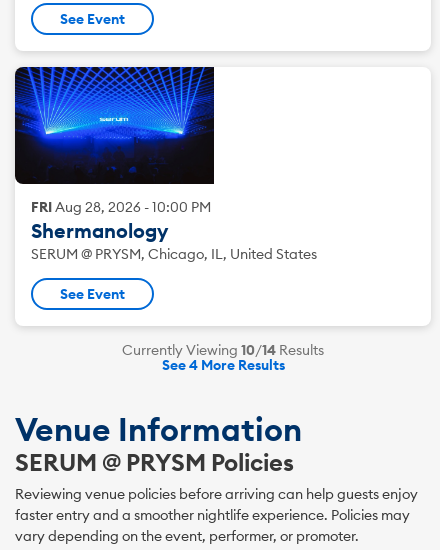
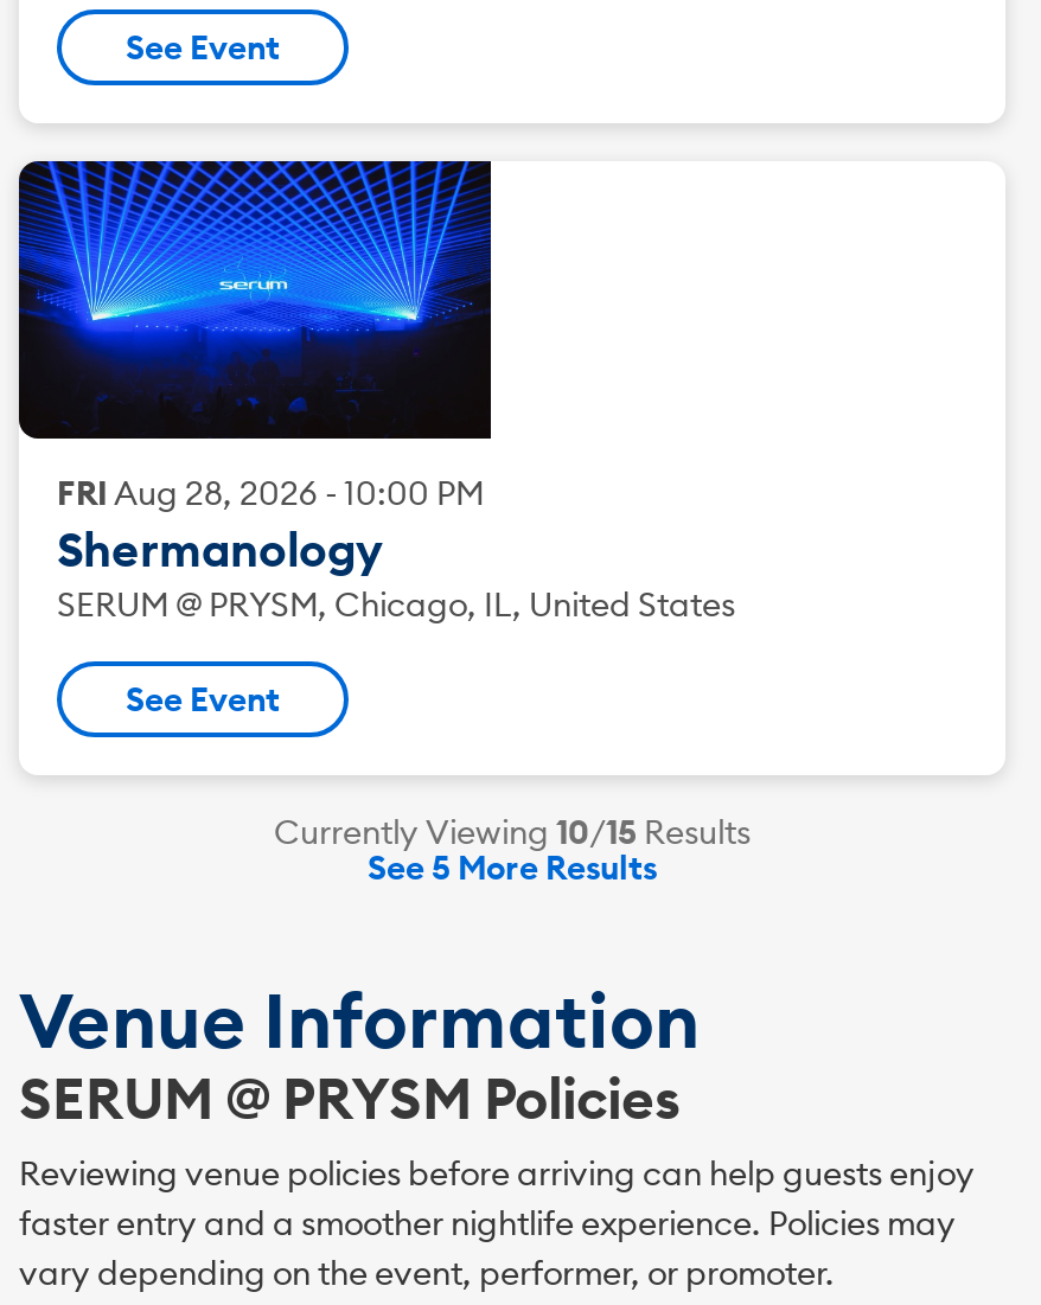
- Currently Viewing 10/14 Results
+ Currently Viewing 10/15 Results

- See 4 More Results
+ See 5 More Results
